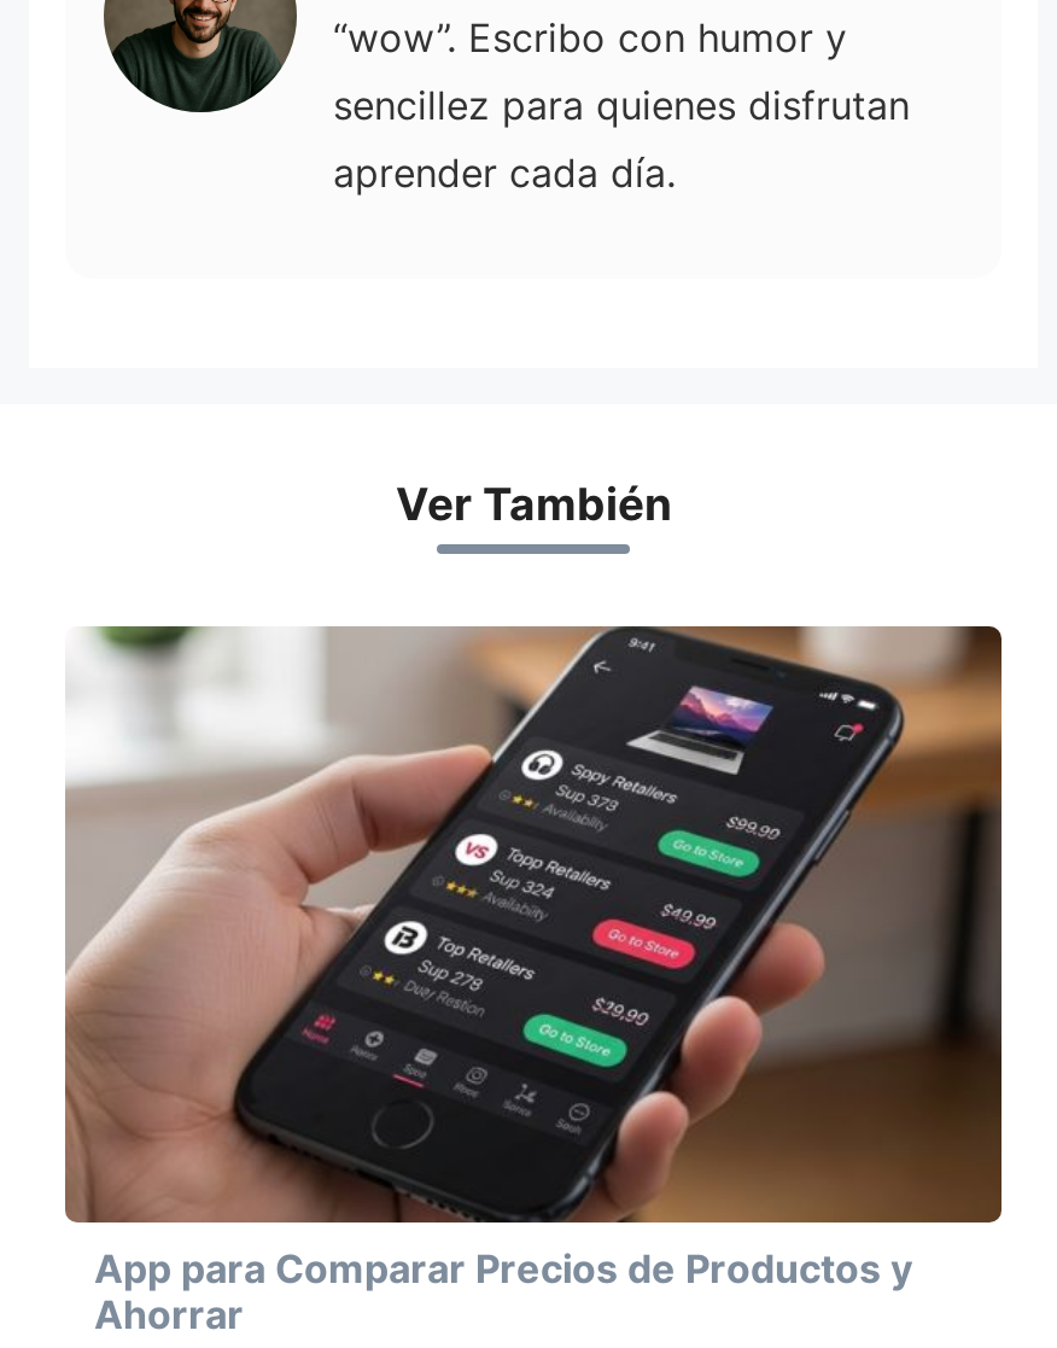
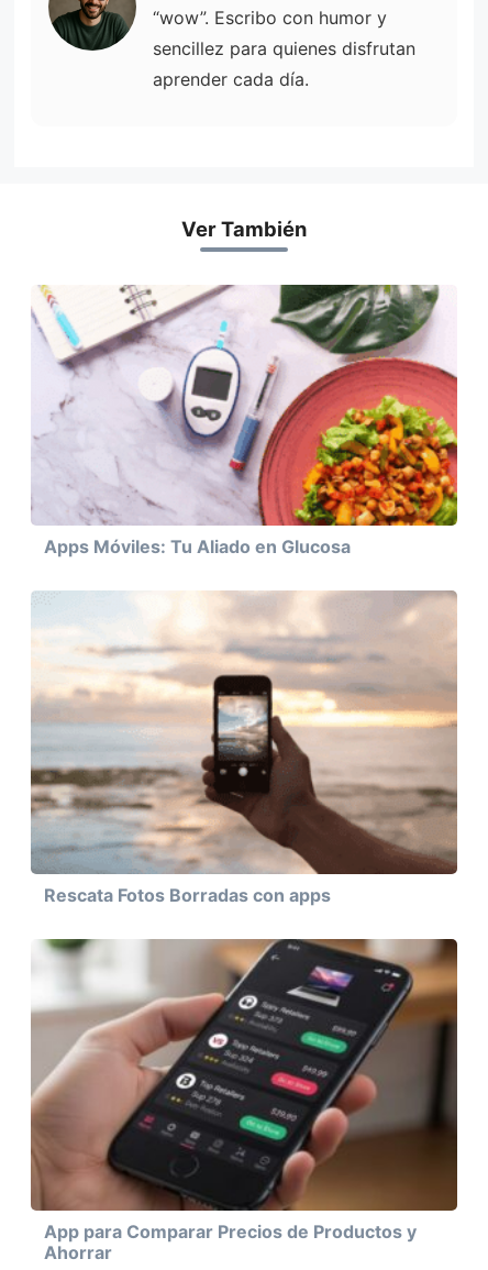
+ [image]
+ Rescata Fotos Borradas con apps

+ [image]
+ Apps Móviles: Tu Aliado en Glucosa
